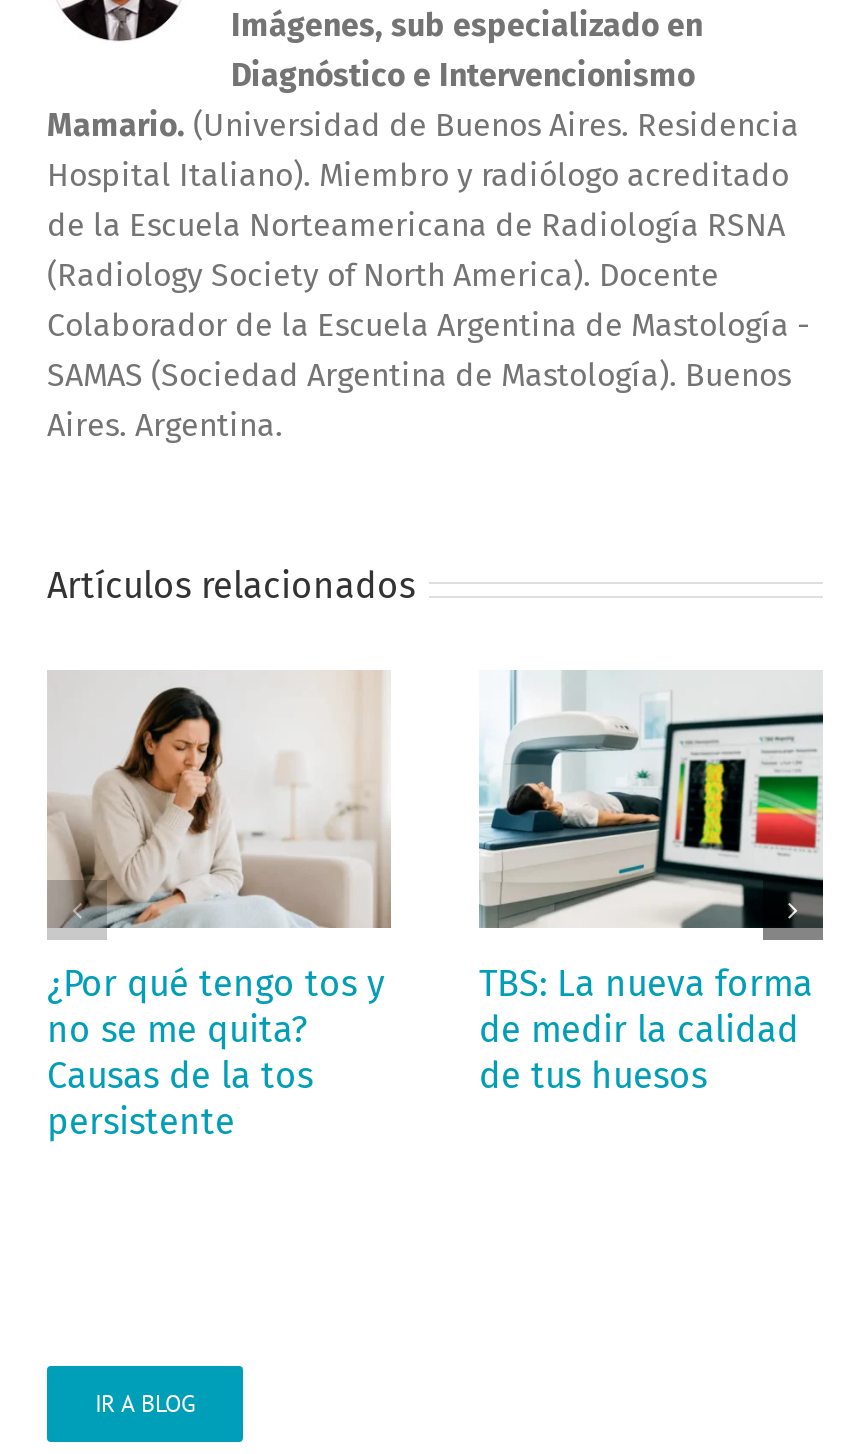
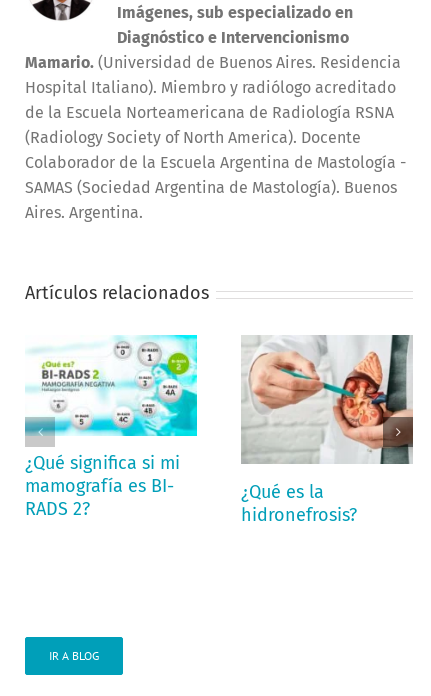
- [image]
- ¿Por qué tengo tos y
- no se me quita?
- Causas de la tos
- persistente
+ [image]
+ ¿Qué significa si mi
+ mamografía es BI-
+ RADS 2?

- [image]
+ [image]

- TBS: La nueva forma
- de medir la calidad
- de tus huesos
+ ¿Qué es la
+ hidronefrosis?
